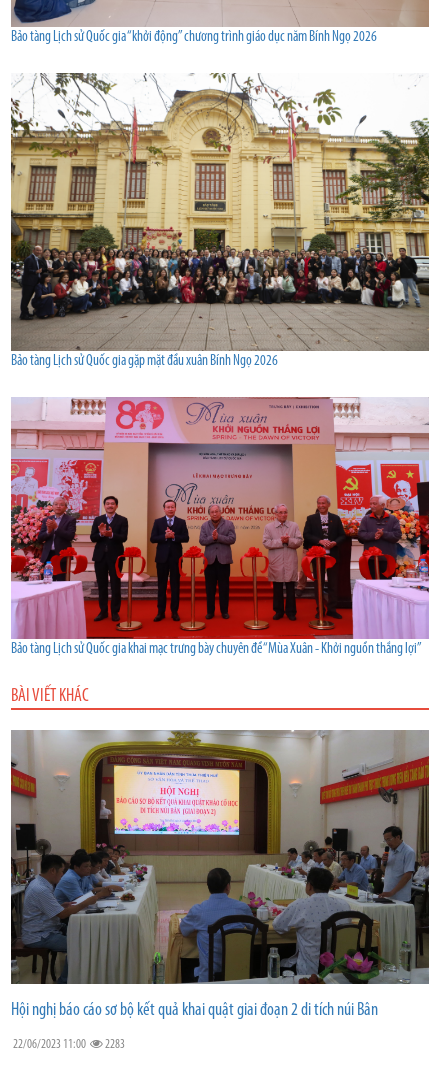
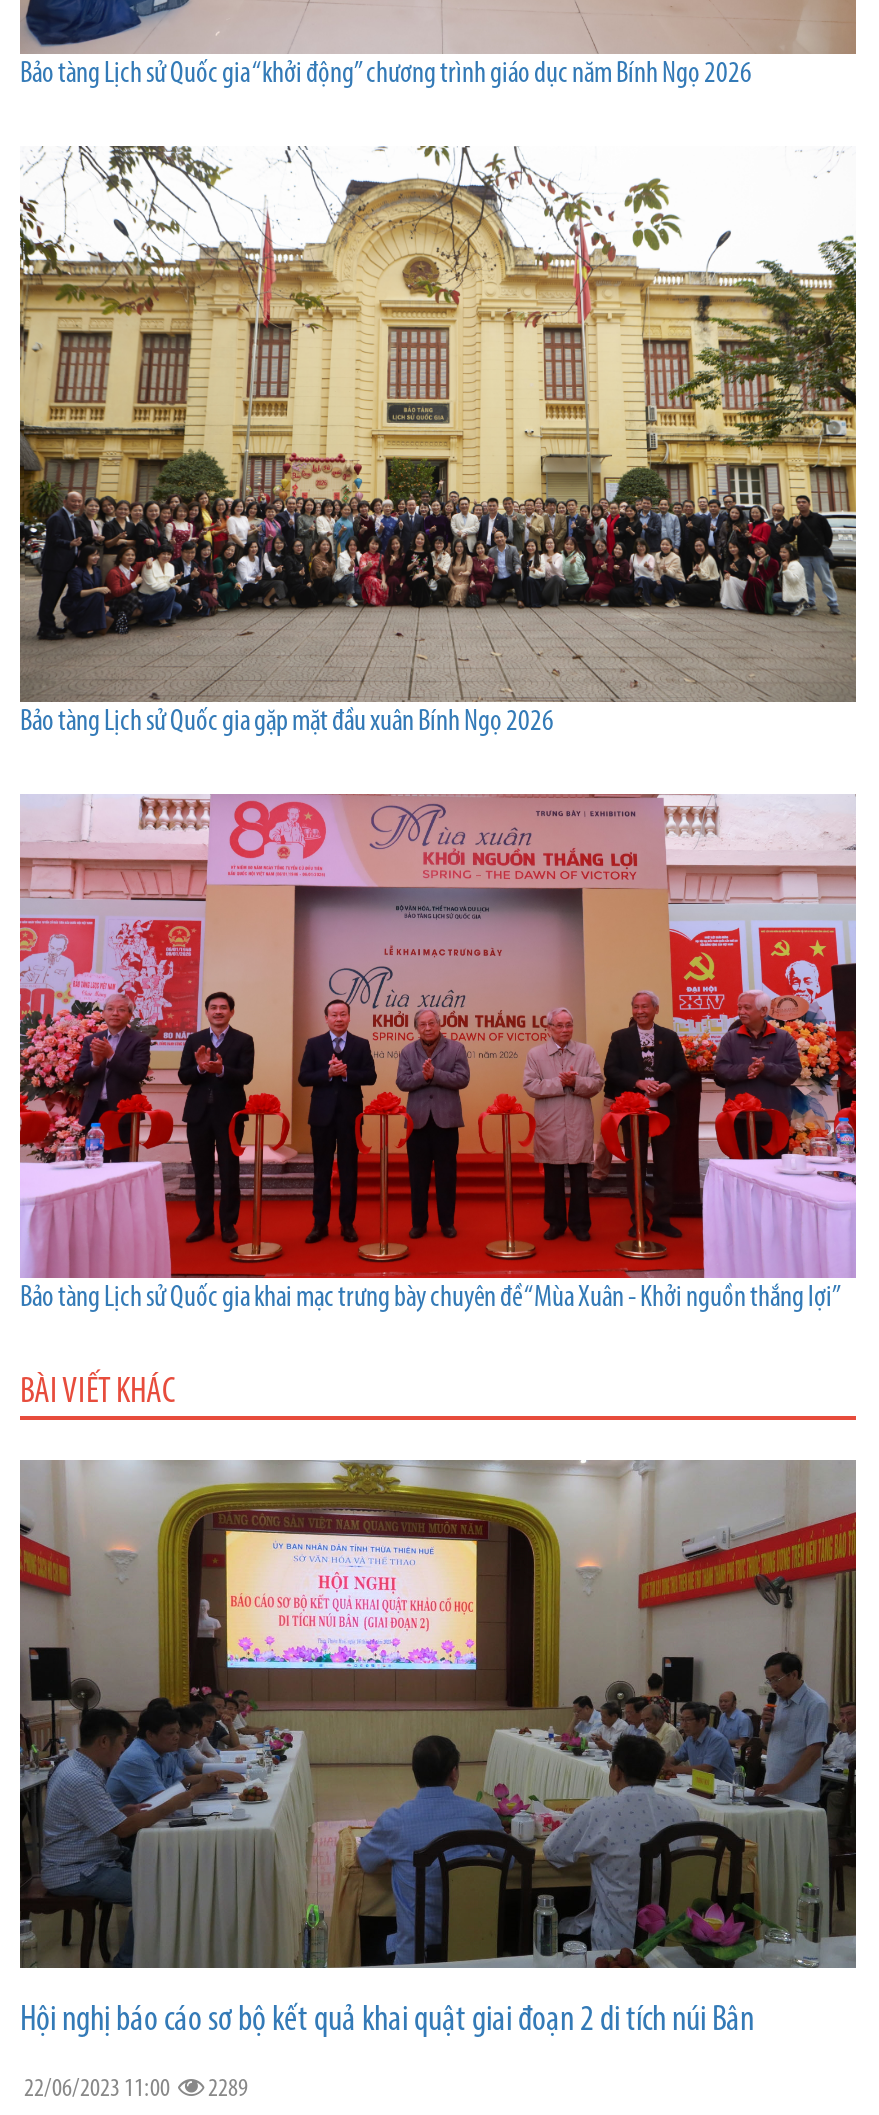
- 22/06/2023 11:00 2283
+ 22/06/2023 11:00 2289
